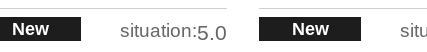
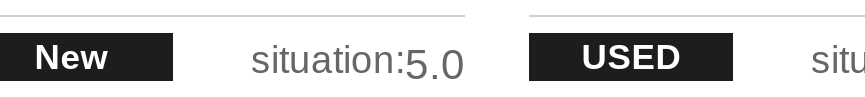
- New
+ USED
